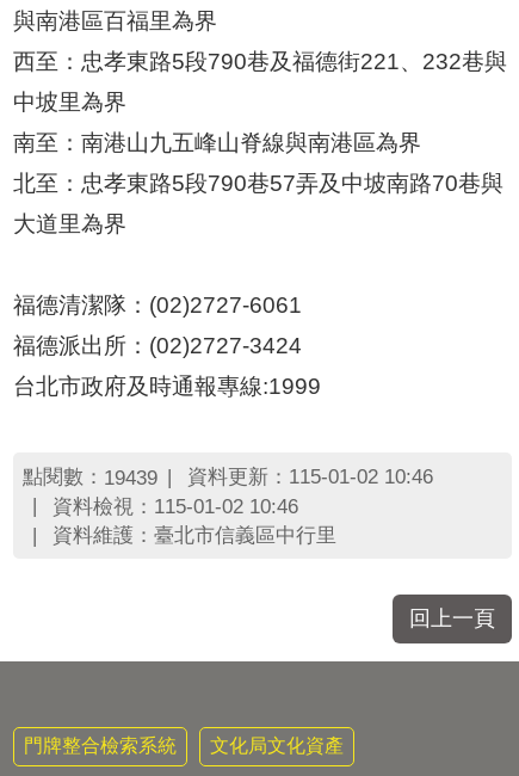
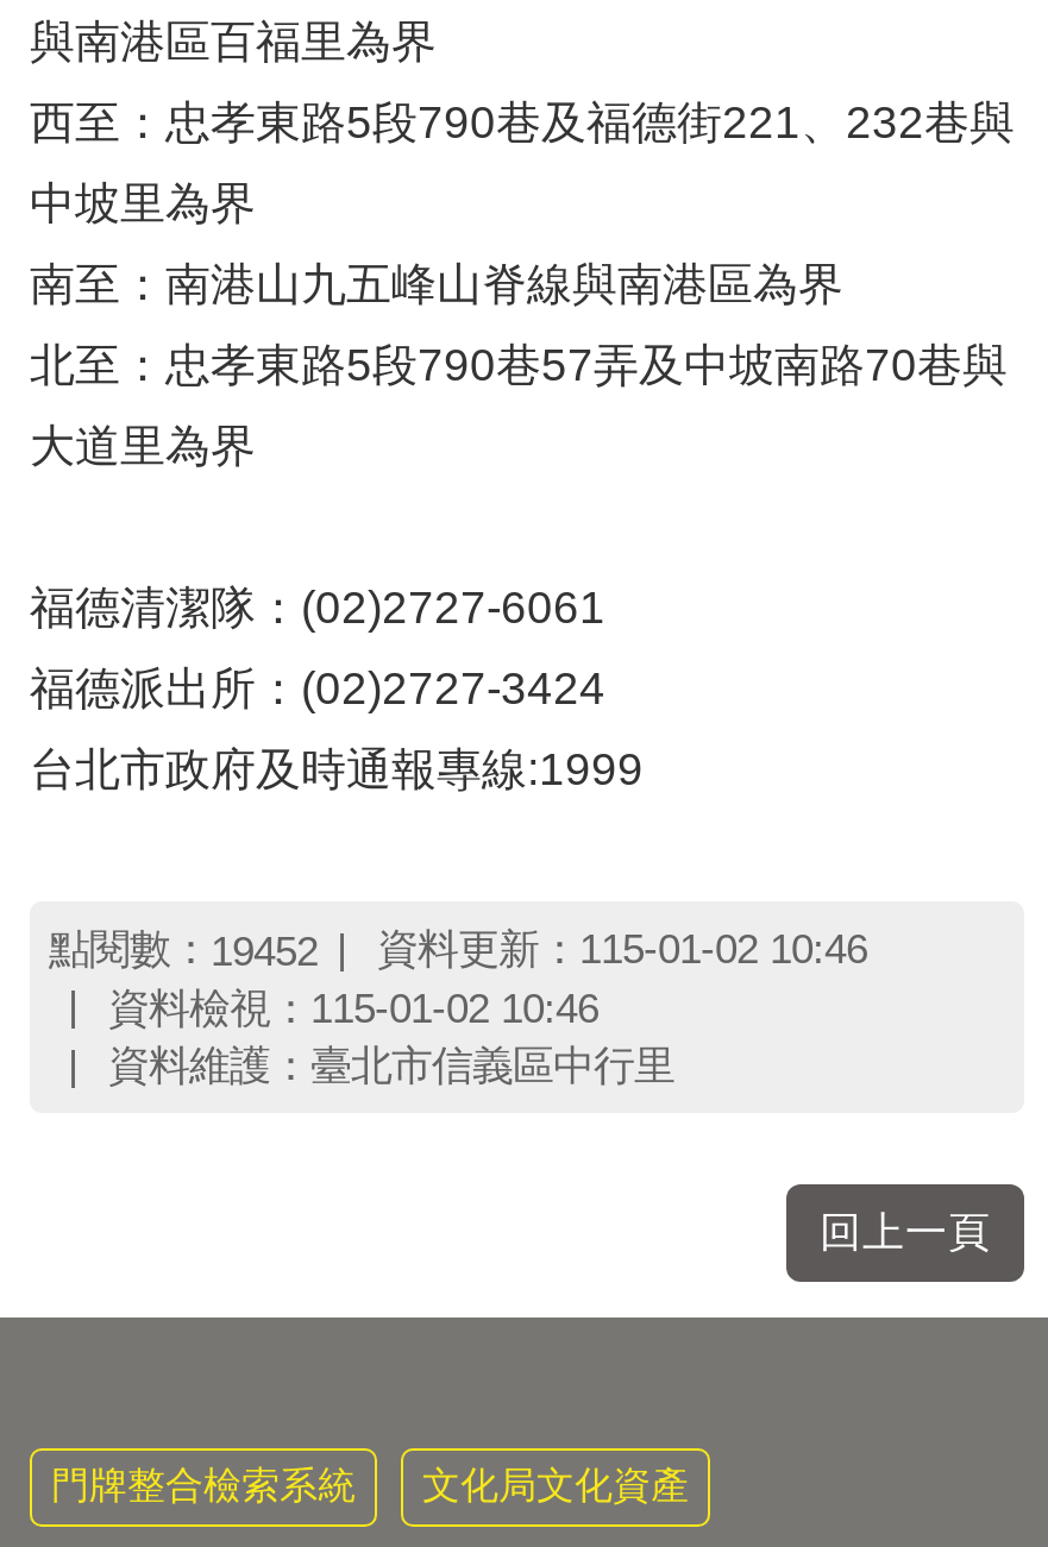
- 點閱數：19439 資料更新：115-01-02 10:46
+ 點閱數：19452 資料更新：115-01-02 10:46
